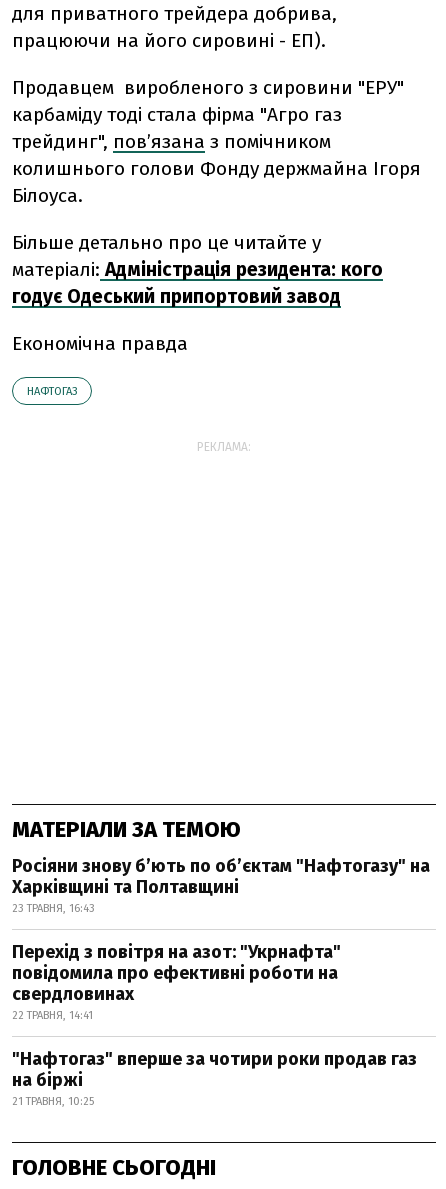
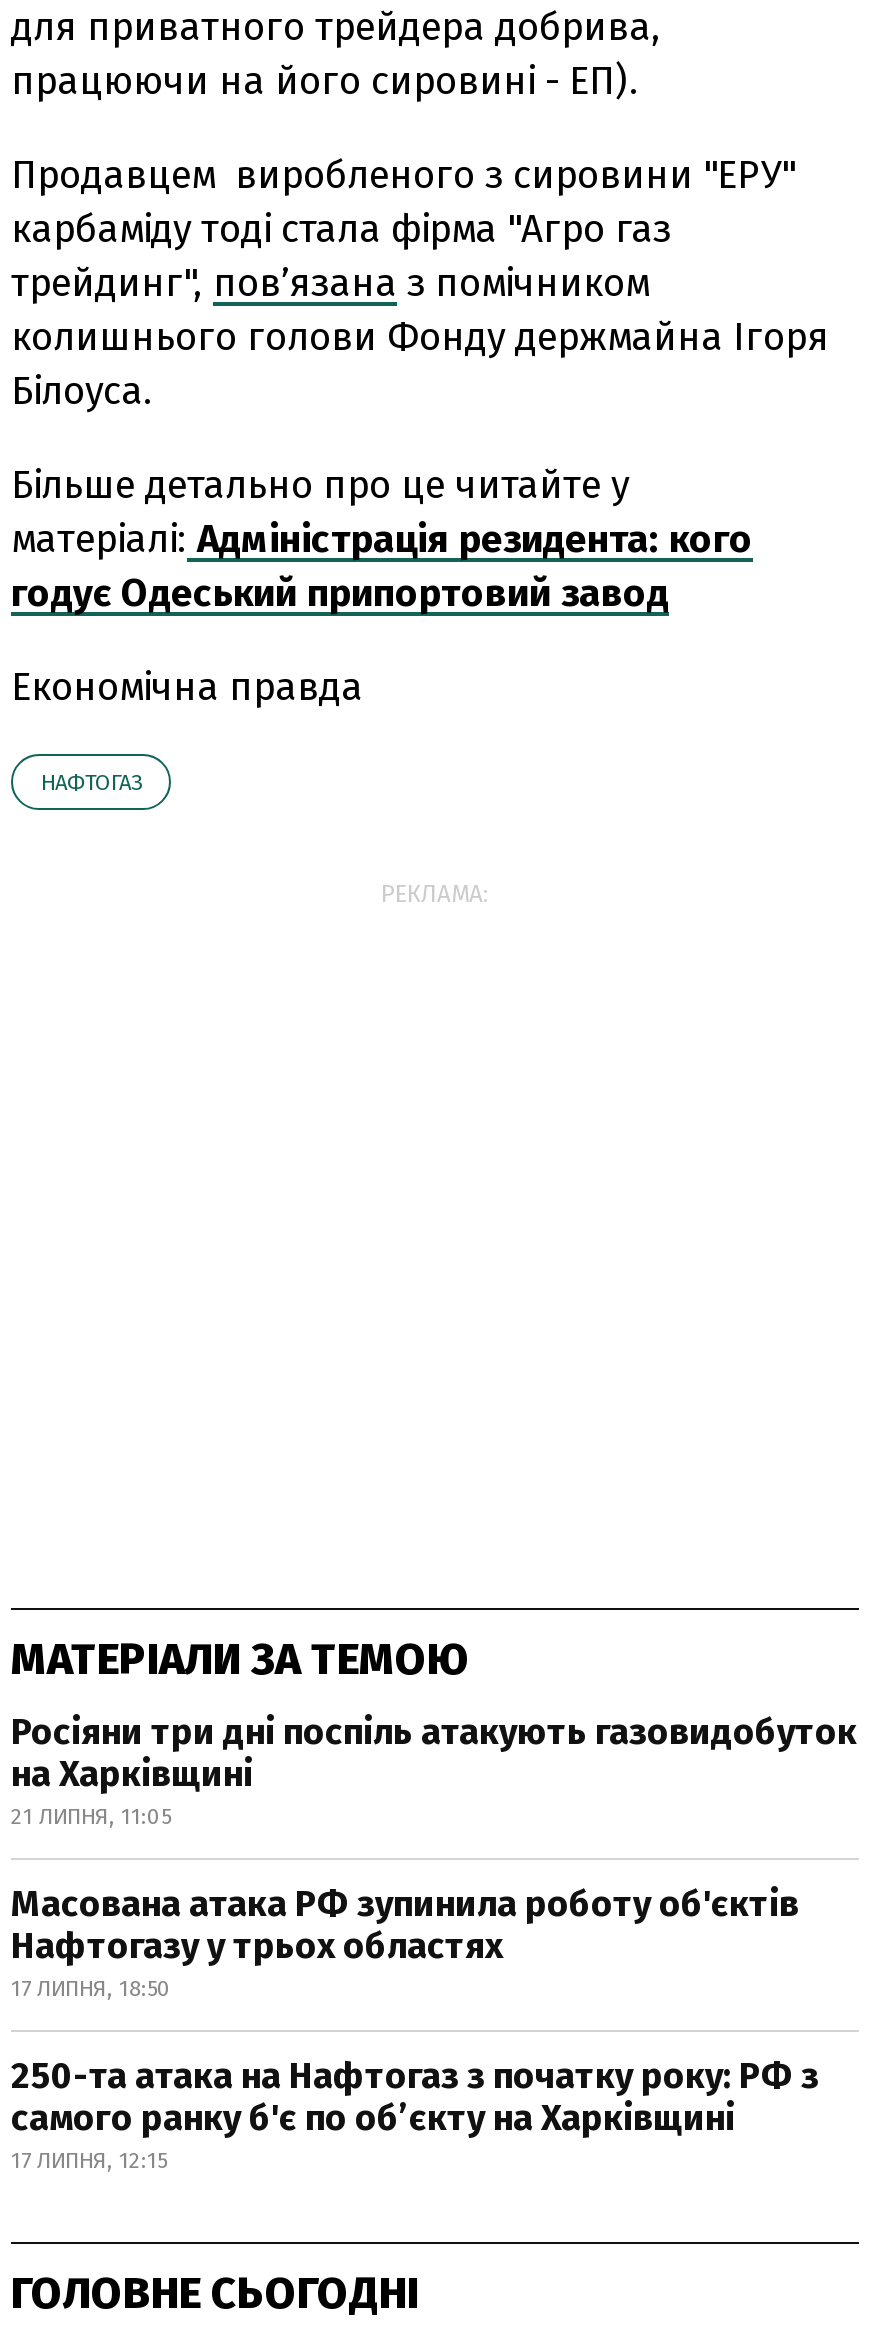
- Росіяни знову б’ють по об’єктам "Нафтогазу" на
- Харківщині та Полтавщині
- 23 ТРАВНЯ, 16:43
+ Росіяни три дні поспіль атакують газовидобуток
+ на Харківщині
+ 21 ЛИПНЯ, 11:05

- Перехід з повітря на азот: "Укрнафта"
- повідомила про ефективні роботи на
- свердловинах
- 22 ТРАВНЯ, 14:41
+ Масована атака РФ зупинила роботу об'єктів
+ Нафтогазу у трьох областях
+ 17 ЛИПНЯ, 18:50

- "Нафтогаз" вперше за чотири роки продав газ
- на біржі
- 21 ТРАВНЯ, 10:25
+ 250-та атака на Нафтогаз з початку року: РФ з
+ самого ранку б'є по об’єкту на Харківщині
+ 17 ЛИПНЯ, 12:15
